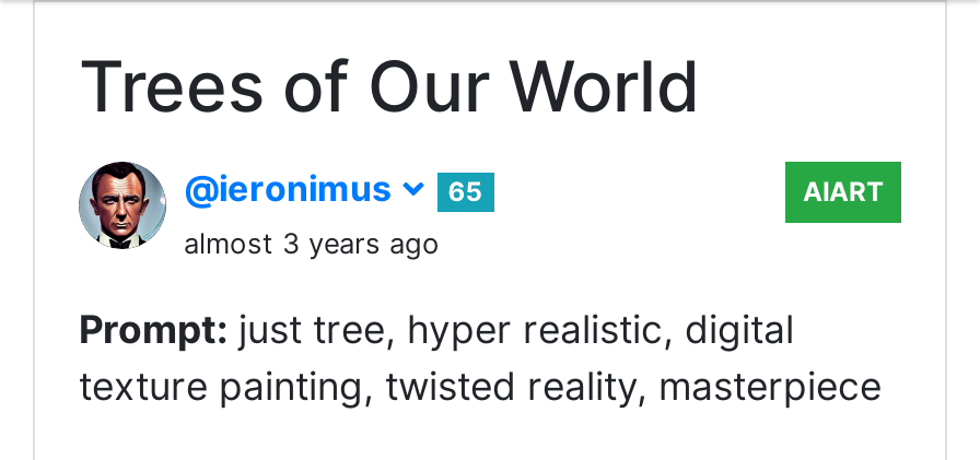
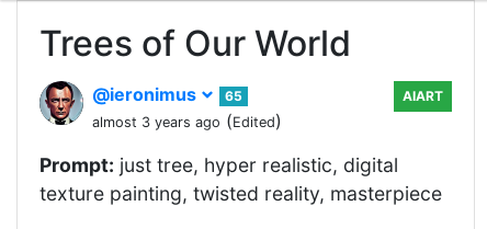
- almost 3 years ago
+ almost 3 years ago (Edited)
